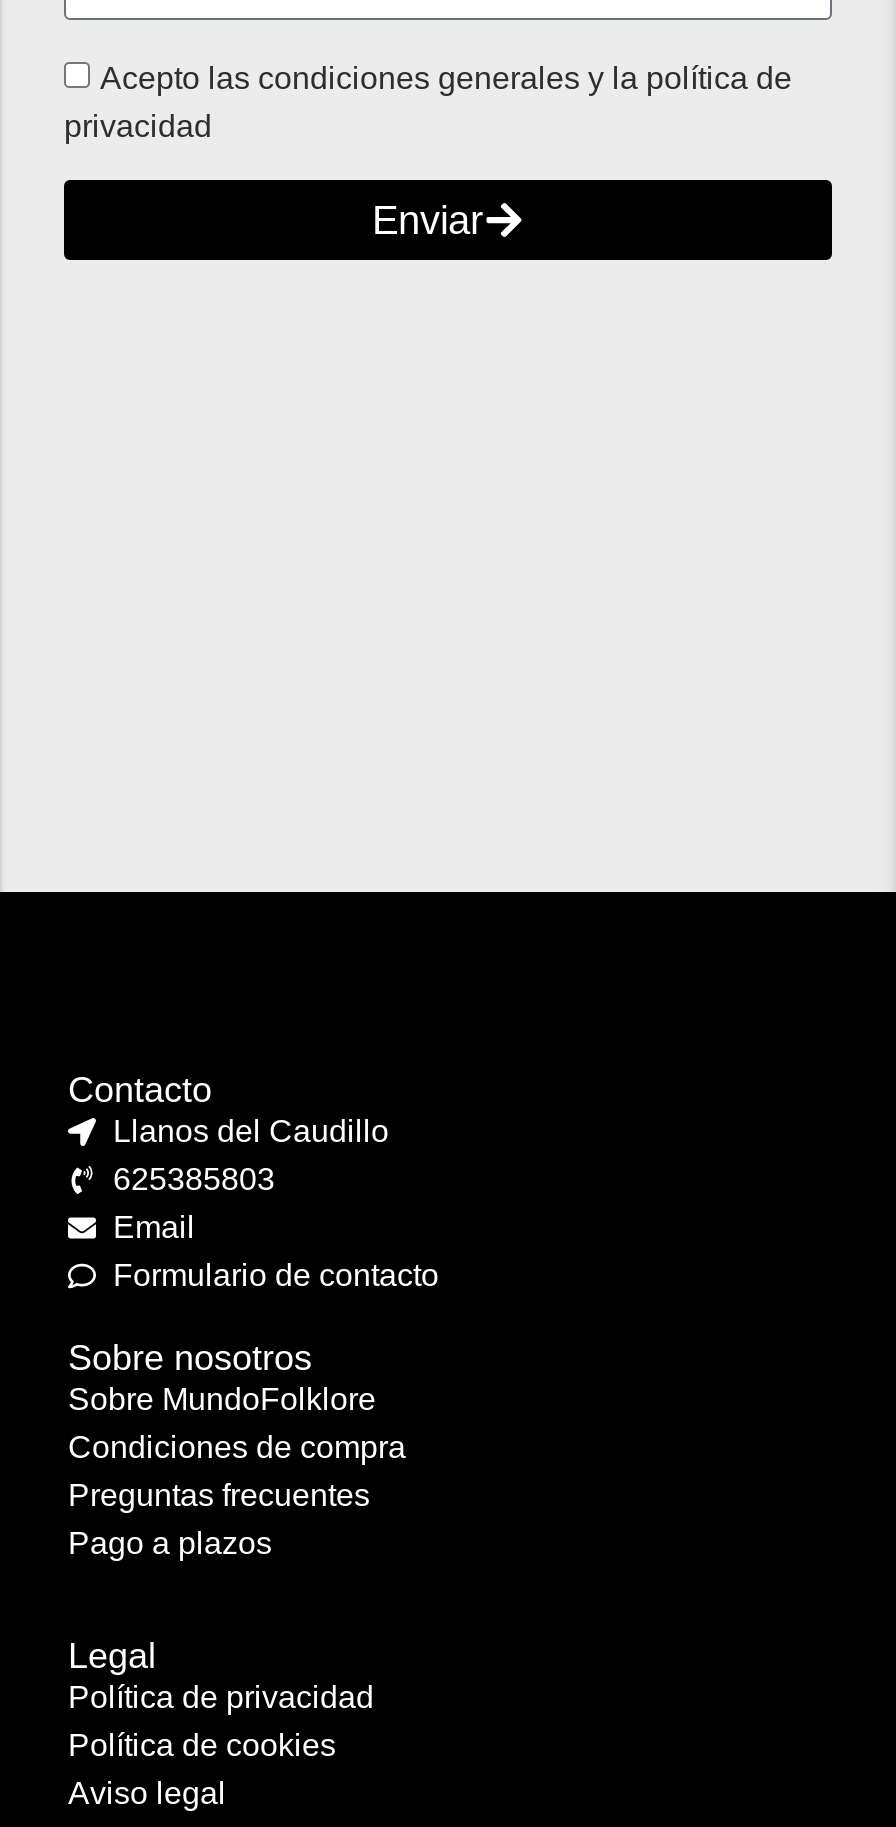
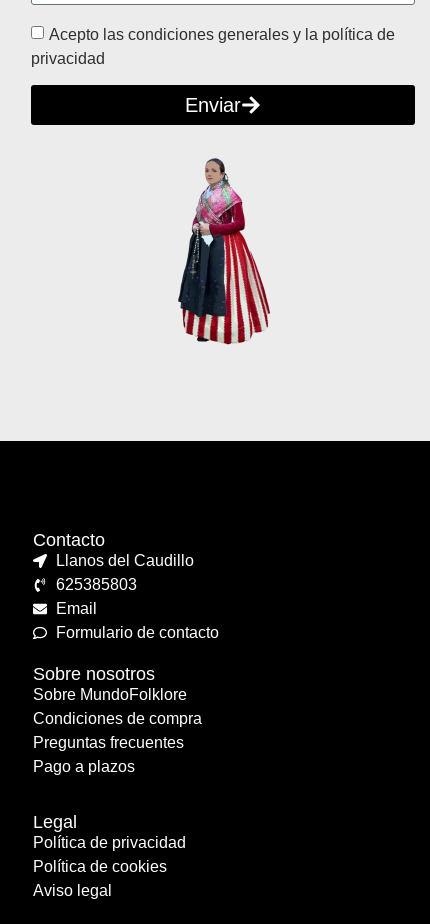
+ [image]
